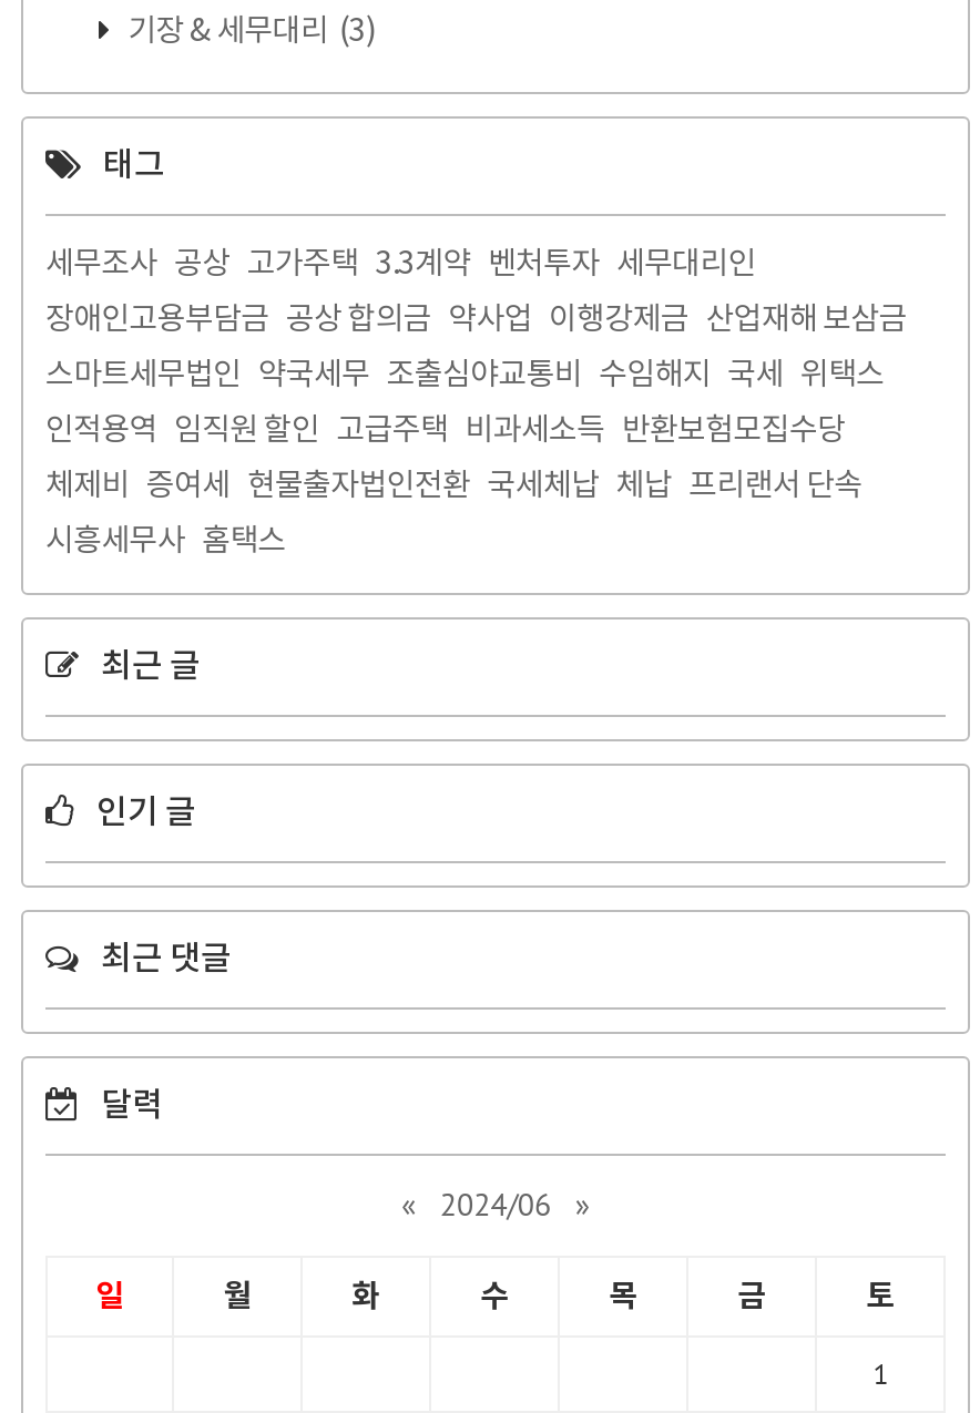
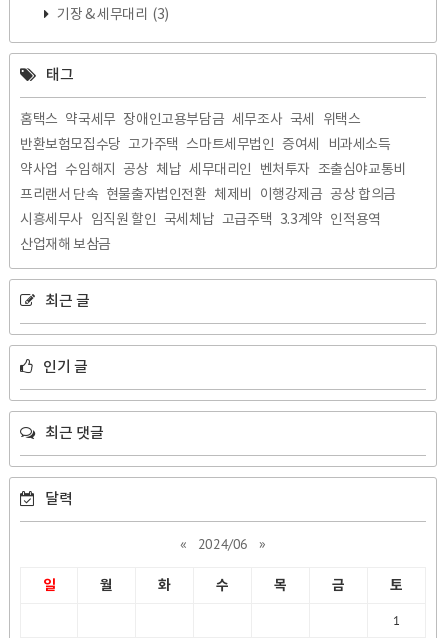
- 세무조사 공상 고가주택 3.3계약 벤처투자 세무대리인
+ 홈택스 약국세무 장애인고용부담금 세무조사 국세 위택스

- 장애인고용부담금 공상 합의금 약사업 이행강제금 산업재해 보삼금
+ 반환보험모집수당 고가주택 스마트세무법인 증여세 비과세소득

- 스마트세무법인 약국세무 조출심야교통비 수임해지 국세 위택스
+ 약사업 수임해지 공상 체납 세무대리인 벤처투자 조출심야교통비

- 인적용역 임직원 할인 고급주택 비과세소득 반환보험모집수당
+ 프리랜서 단속 현물출자법인전환 체제비 이행강제금 공상 합의금

- 체제비 증여세 현물출자법인전환 국세체납 체납 프리랜서 단속
+ 시흥세무사 임직원 할인 국세체납 고급주택 3.3계약 인적용역

- 시흥세무사 홈택스
+ 산업재해 보삼금
